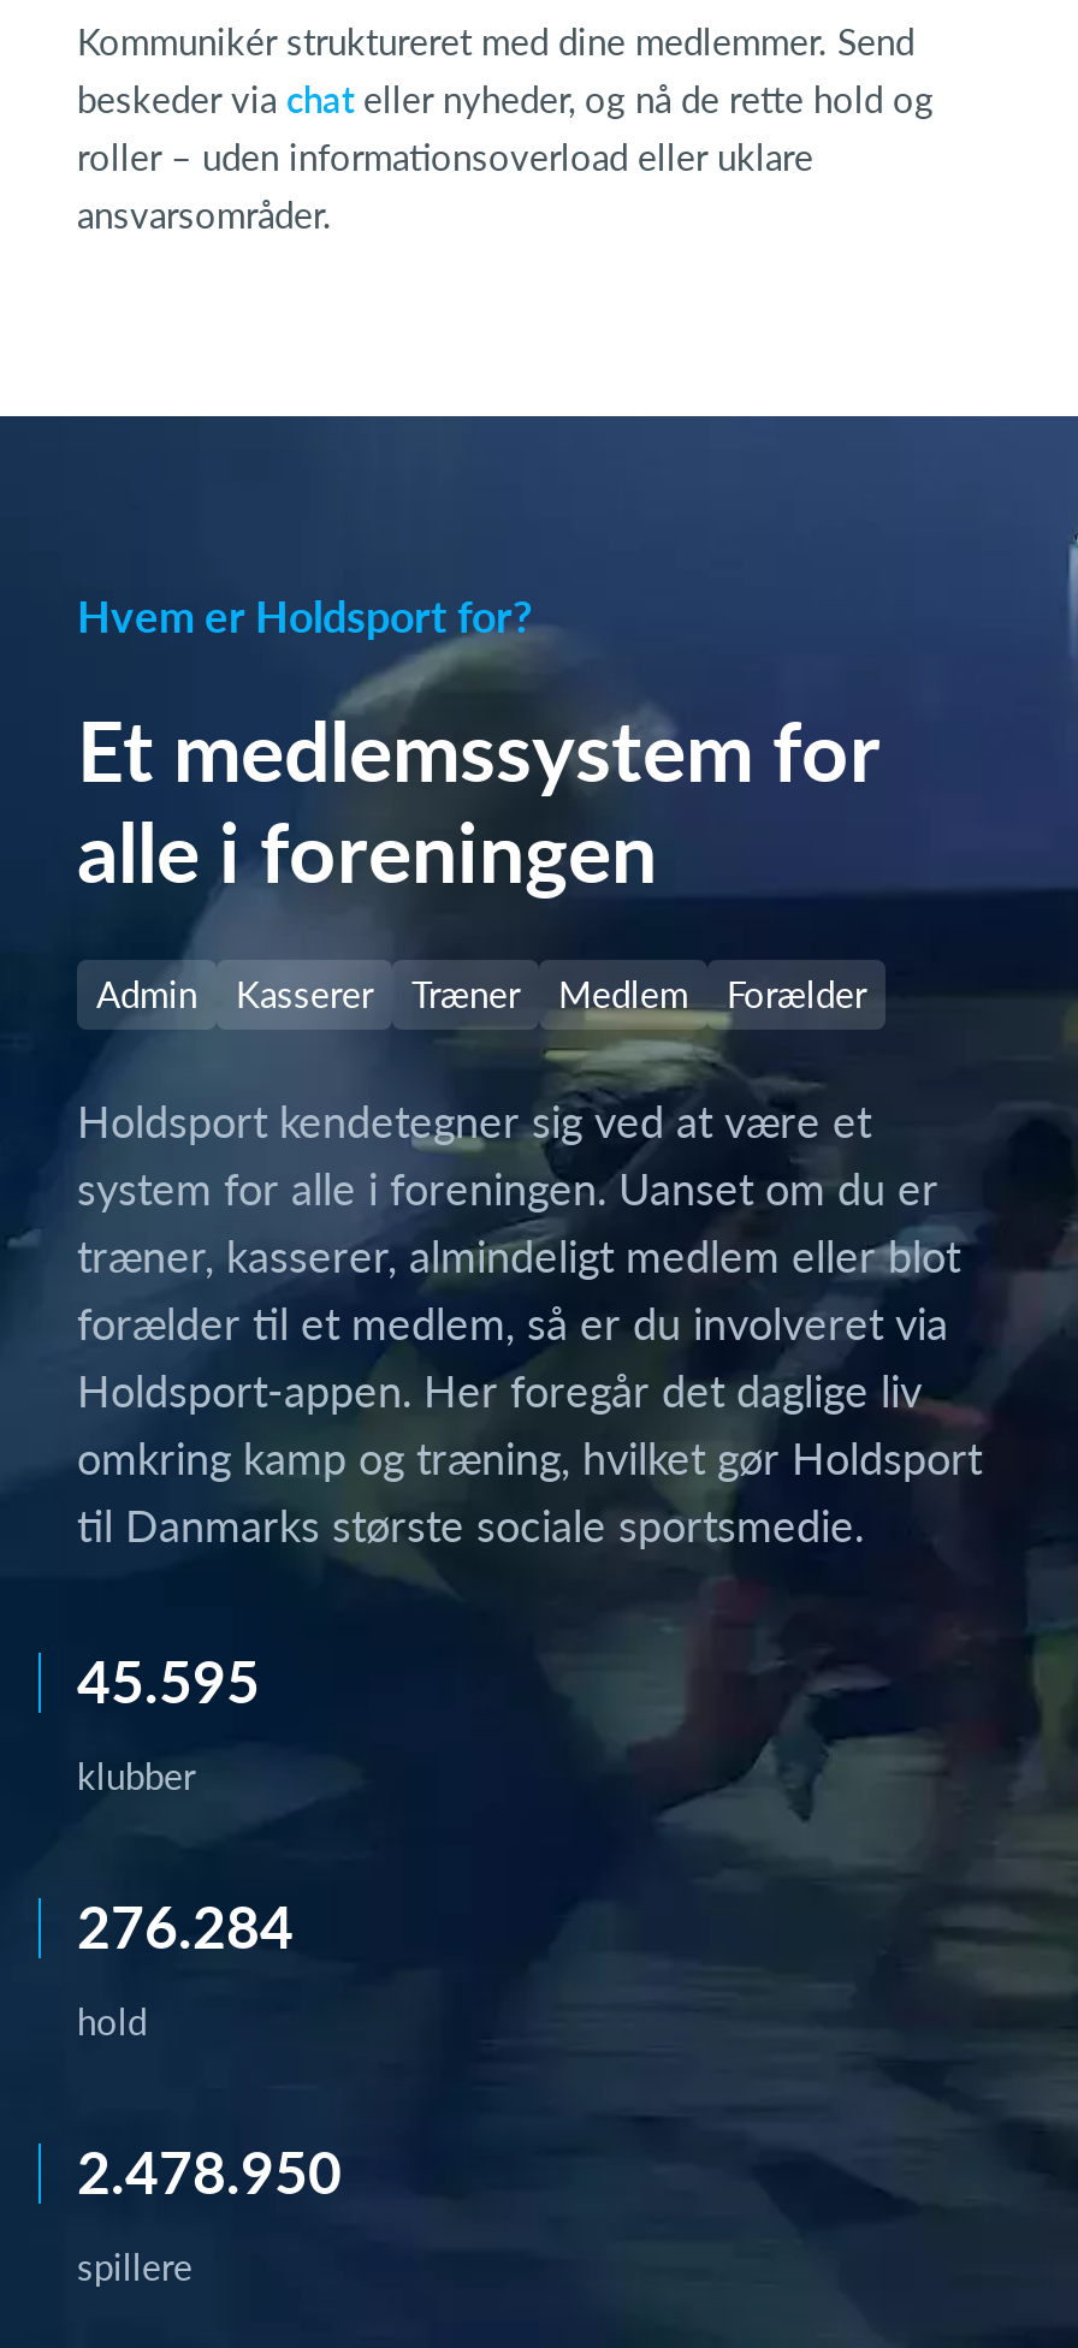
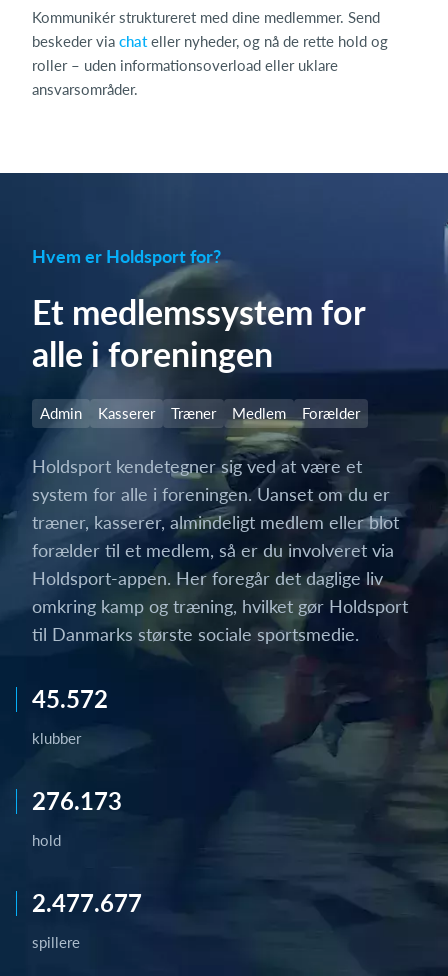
- 45.595
+ 45.572

- 276.284
+ 276.173

- 2.478.950
+ 2.477.677
